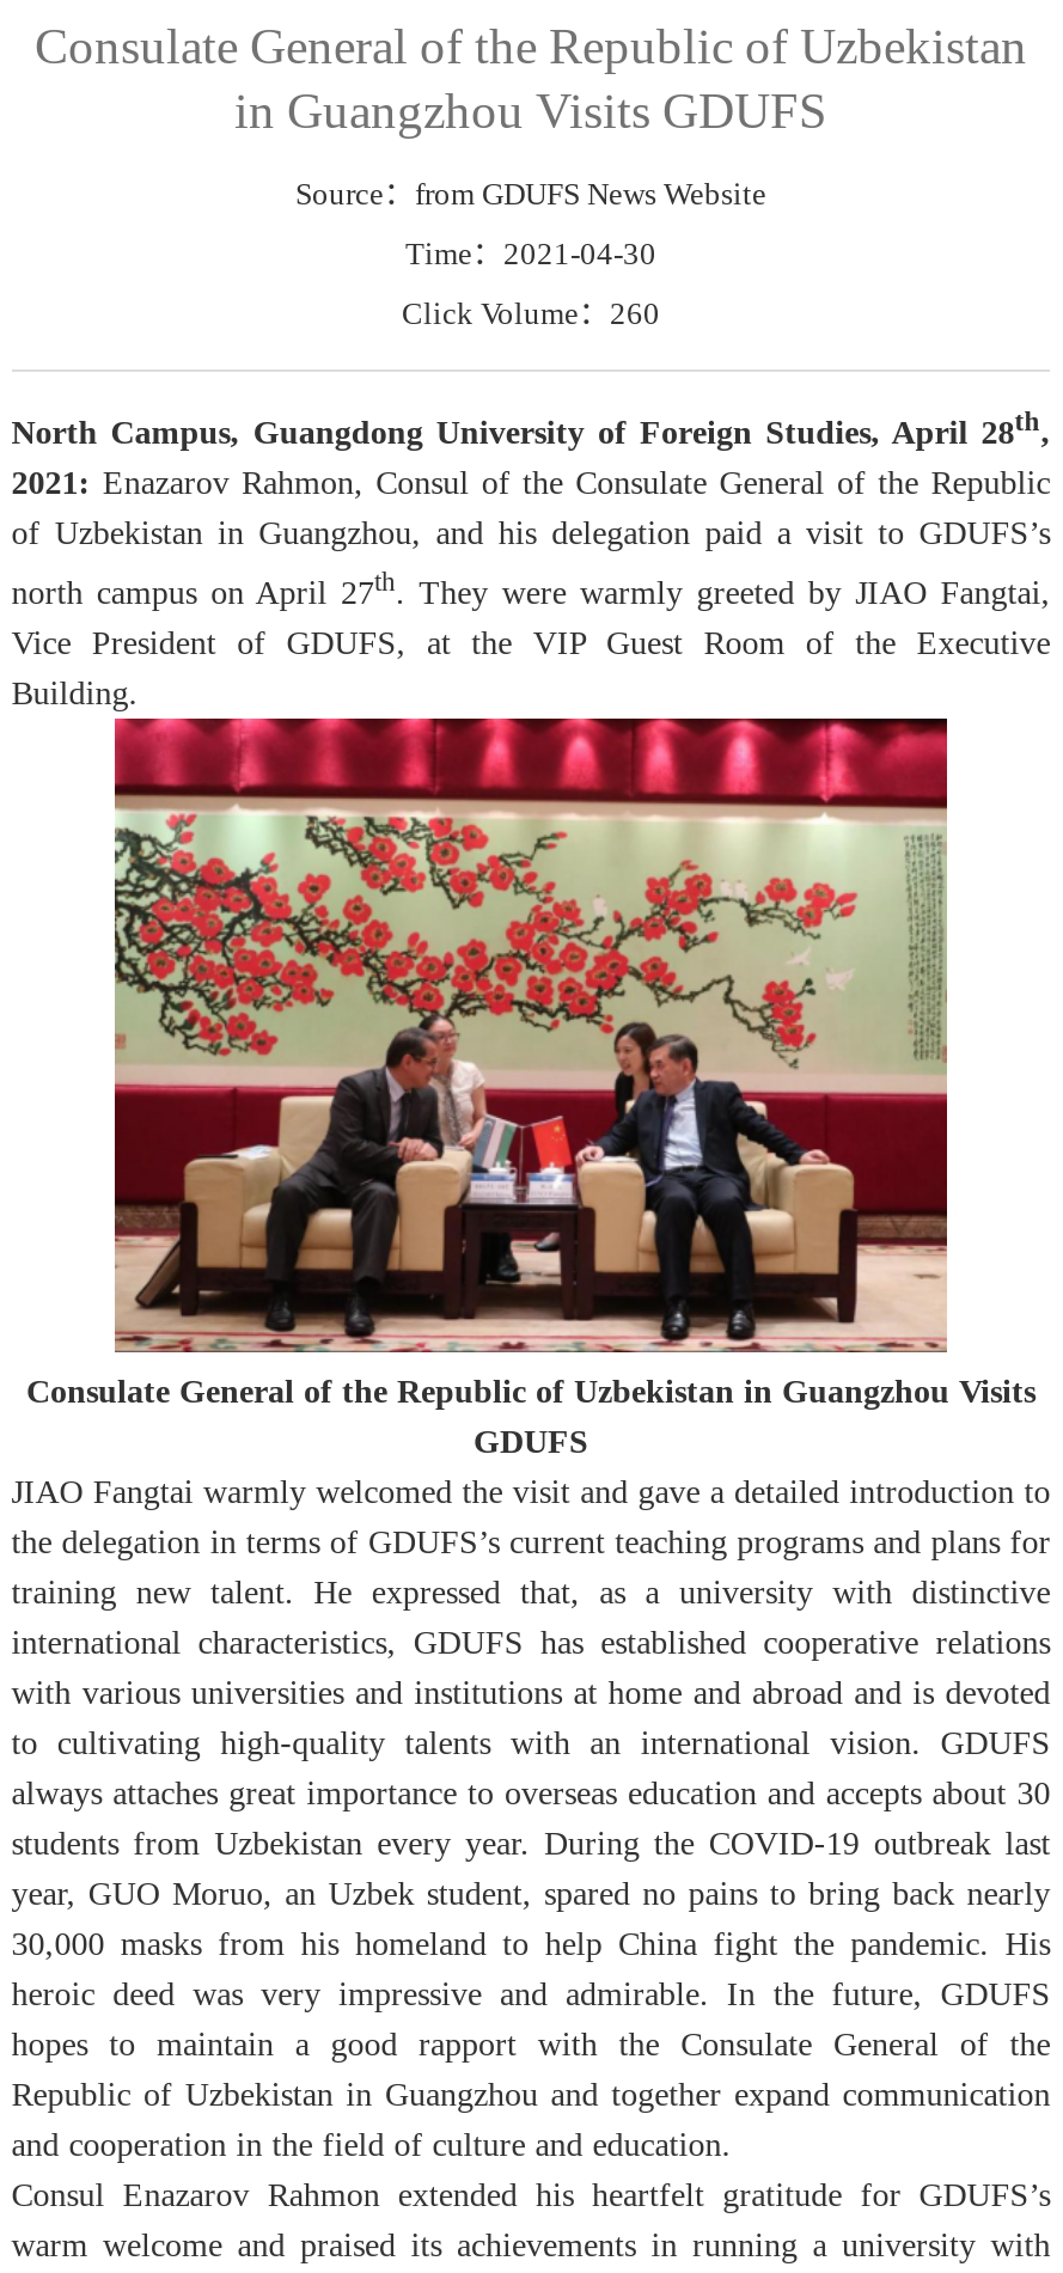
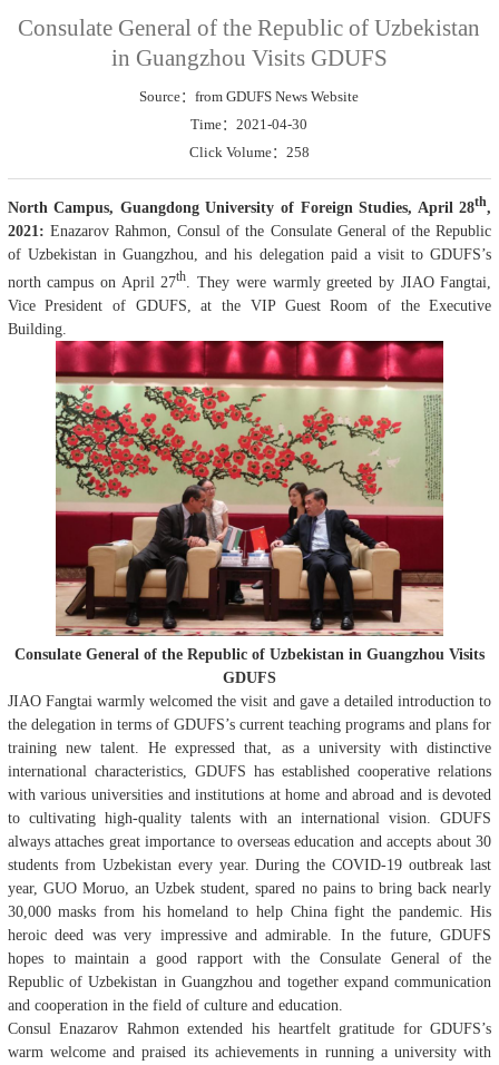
- Click Volume：260
+ Click Volume：258
